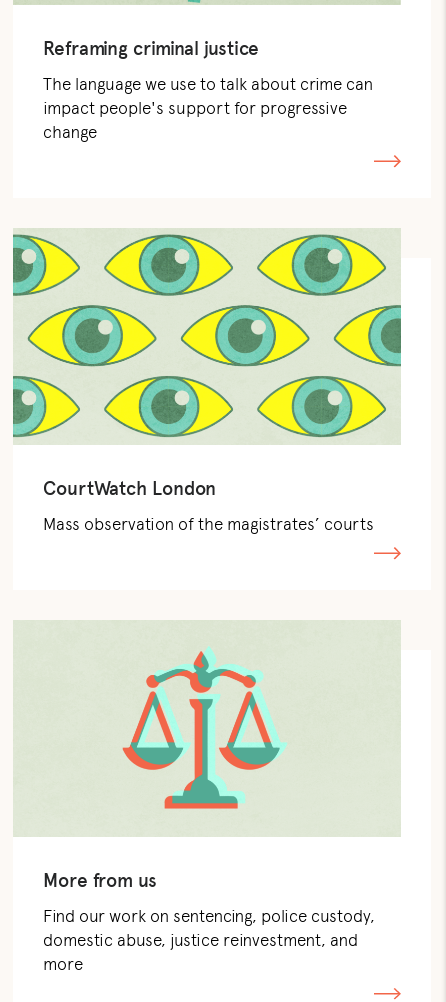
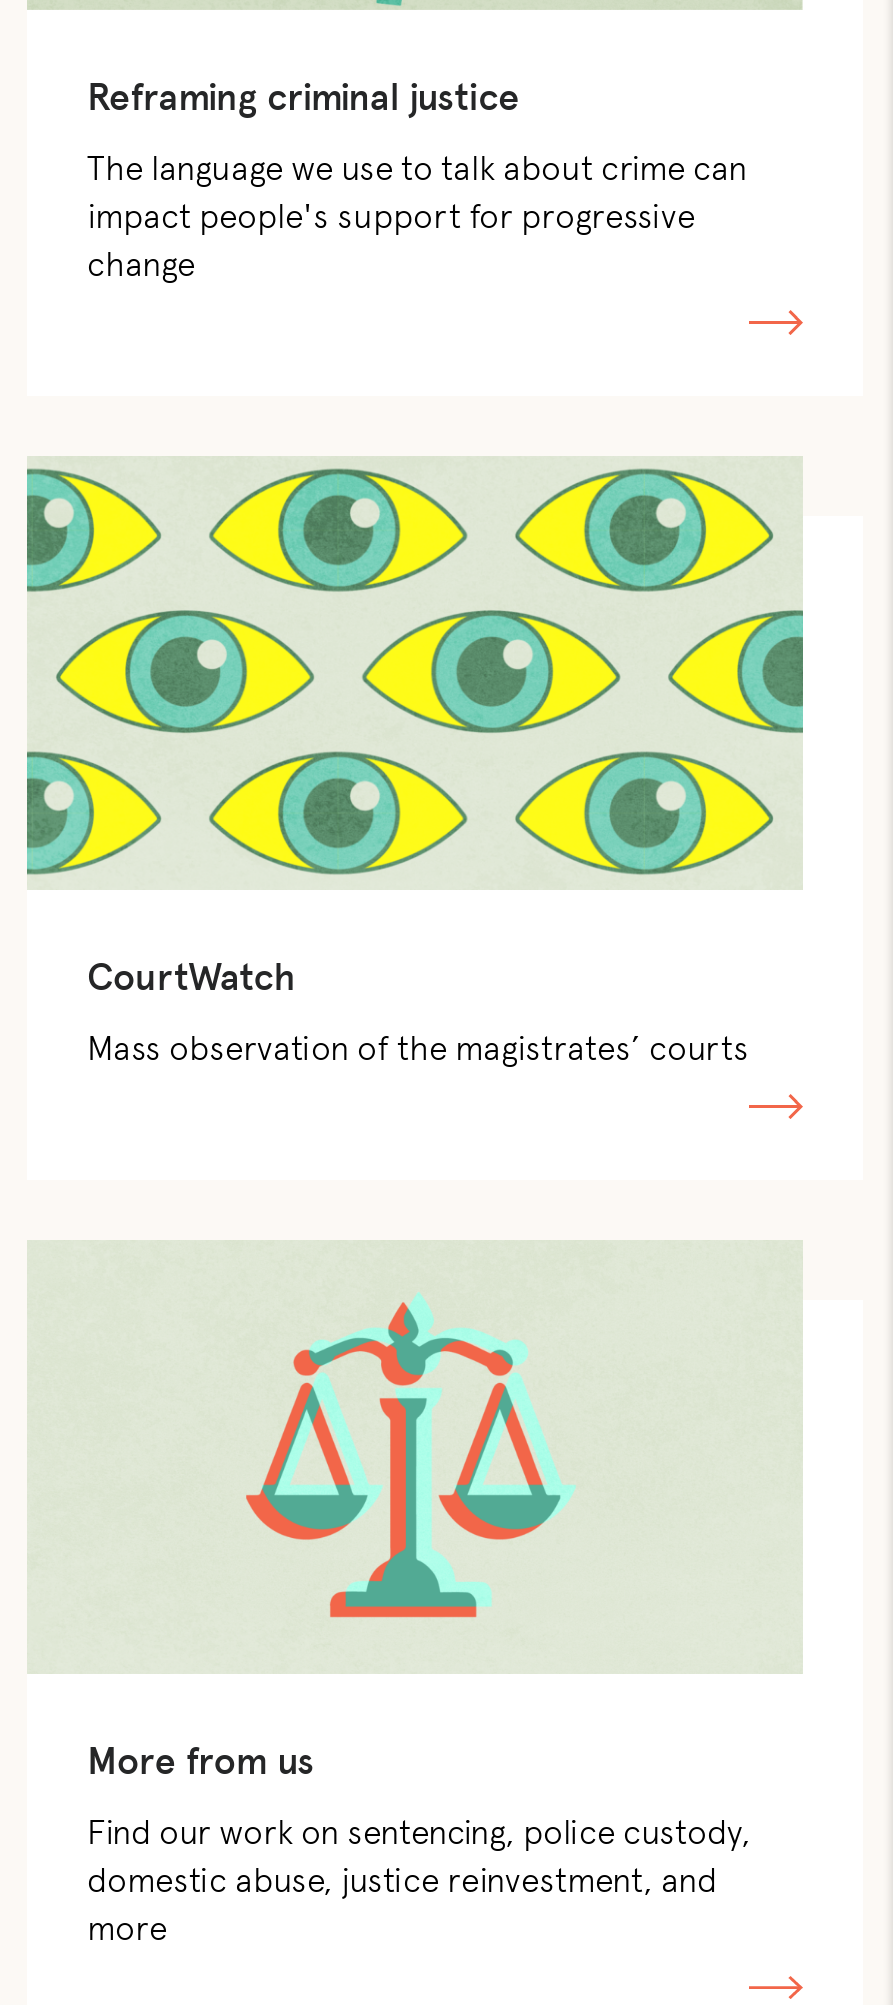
- CourtWatch London
+ CourtWatch
